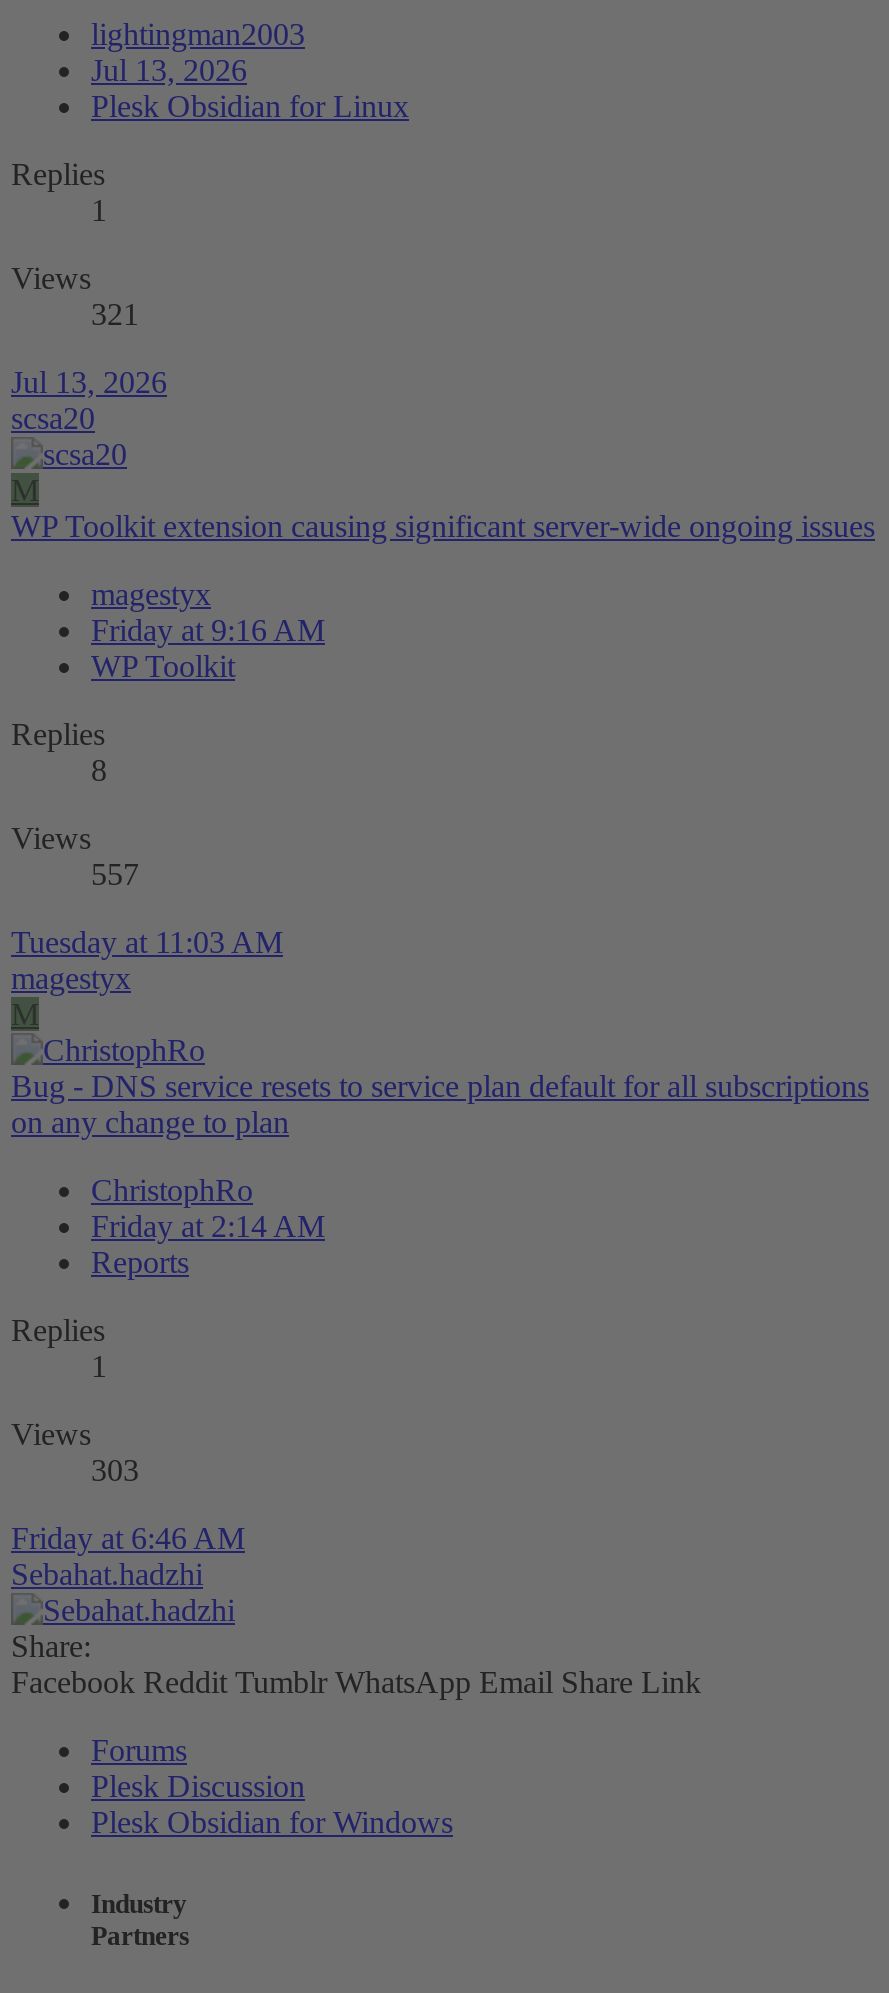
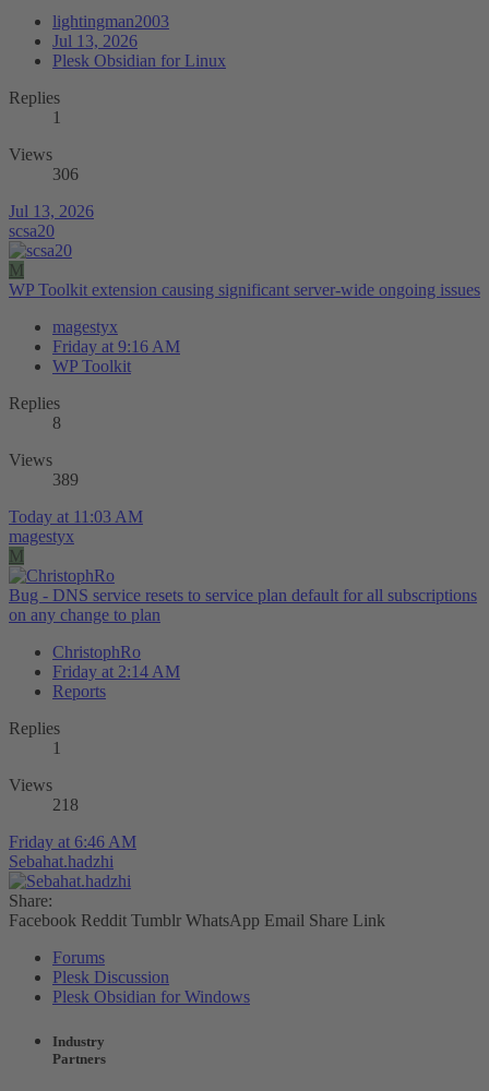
- 321
+ 306

- 557
+ 389

- Tuesday at 11:03 AM
+ Today at 11:03 AM

- 303
+ 218
